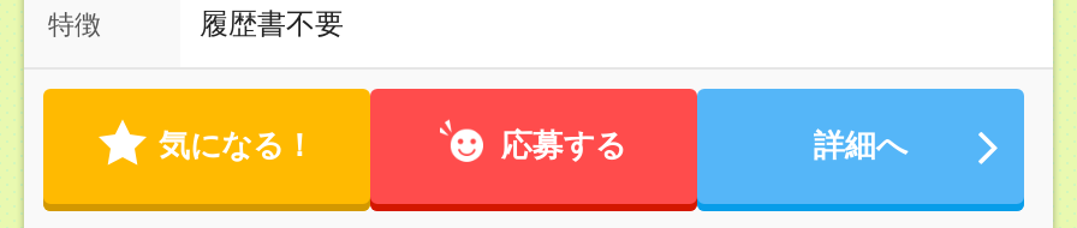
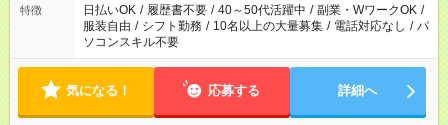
- 履歴書不要
+ 日払いOK / 履歴書不要 / 40～50代活躍中 / 副業・WワークOK /
+ 服装自由 / シフト勤務 / 10名以上の大量募集 / 電話対応なし / パ
+ ソコンスキル不要
